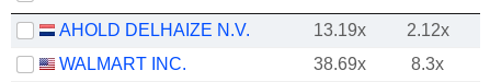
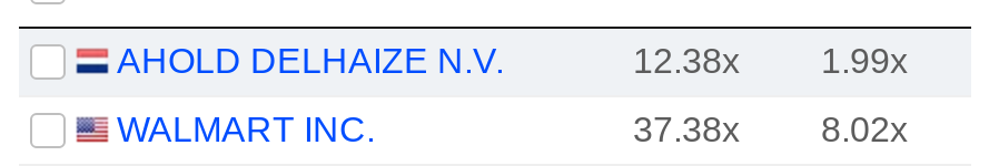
- 13.19x
- 2.12x
+ 12.38x
+ 1.99x

- 38.69x
- 8.3x
+ 37.38x
+ 8.02x
